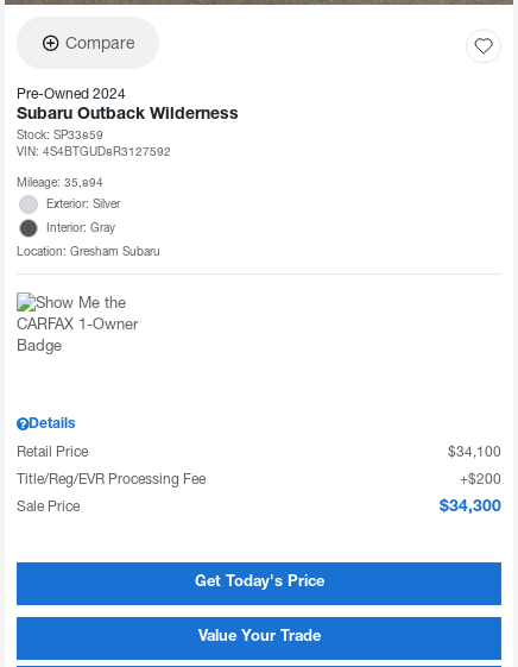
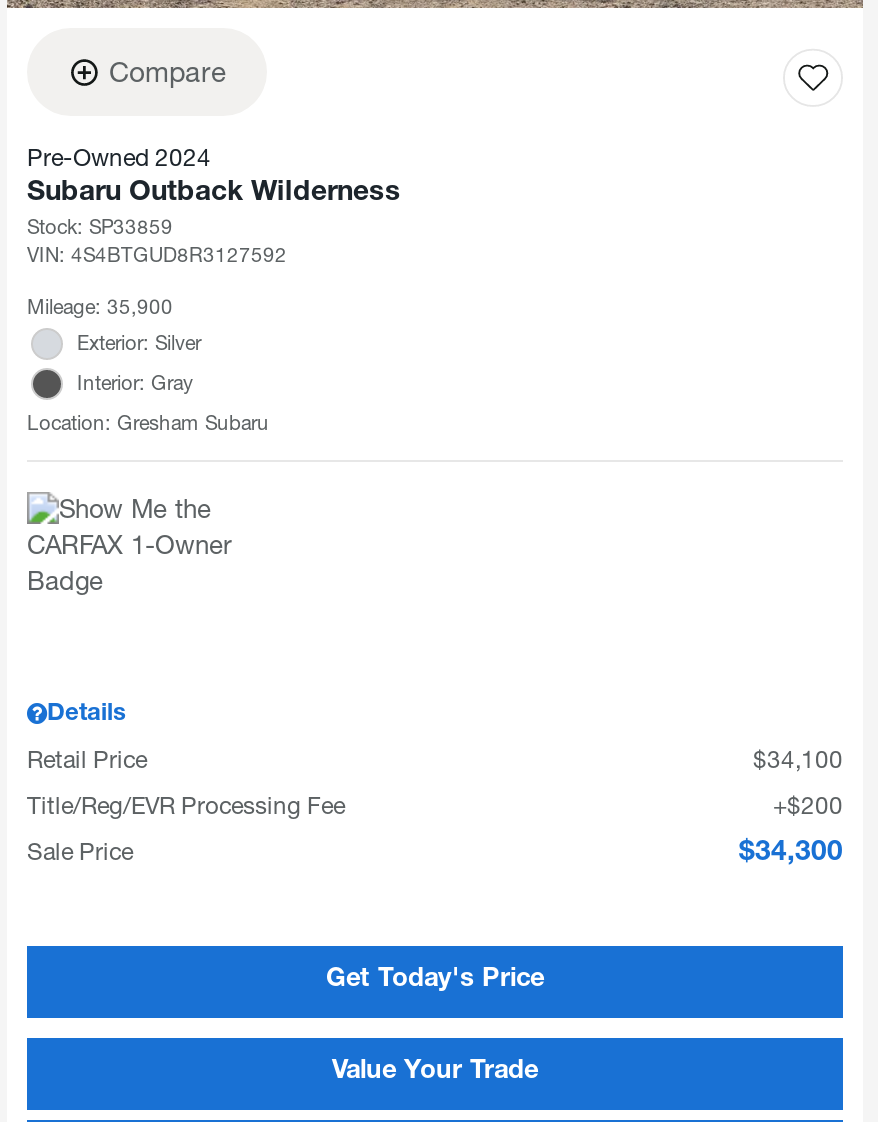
- Mileage: 35,894
+ Mileage: 35,900
